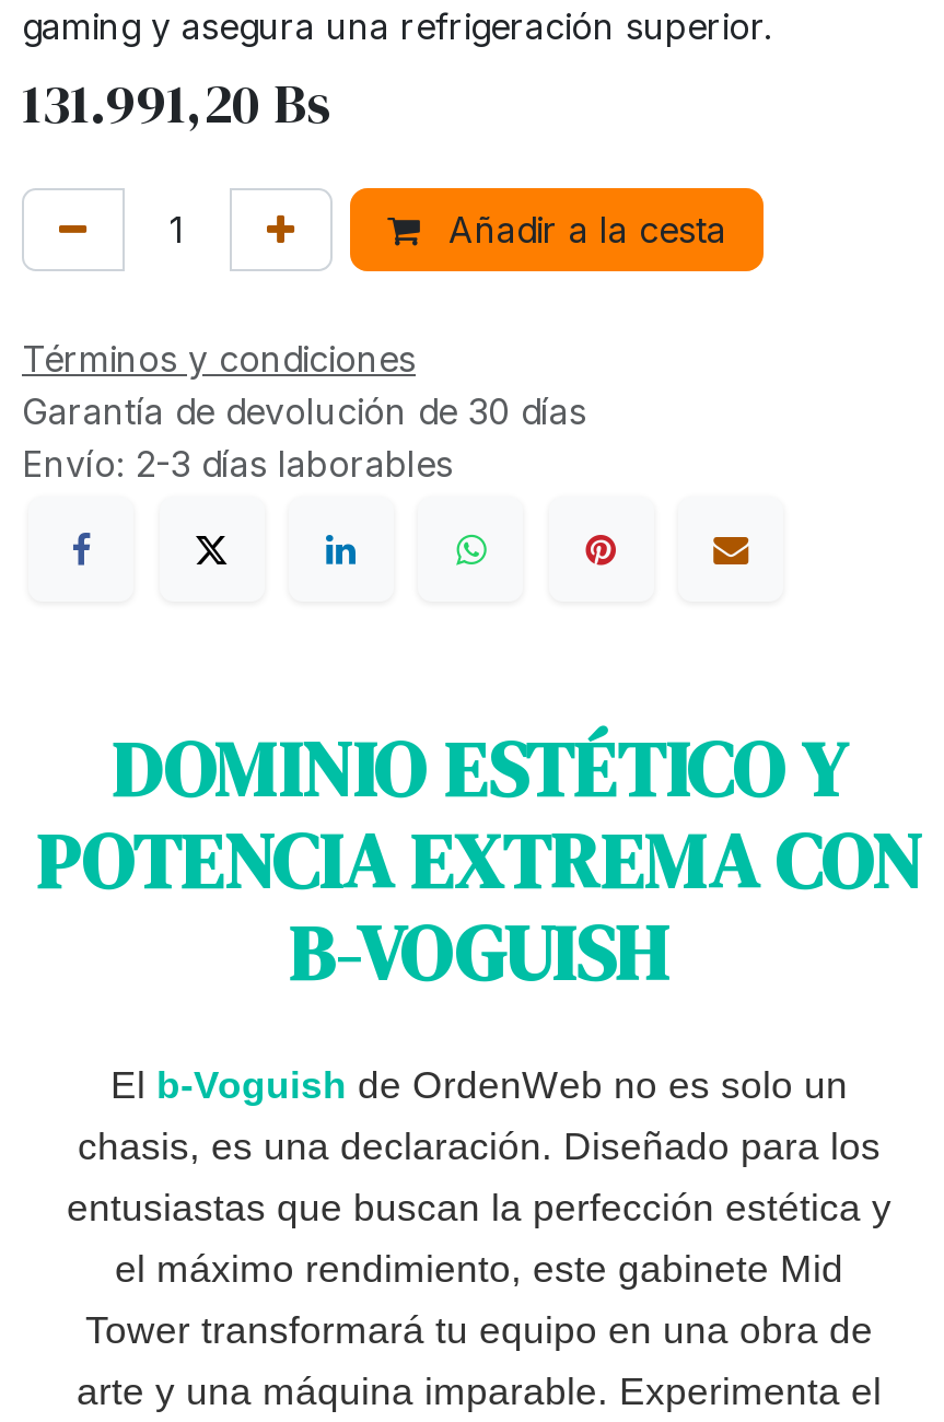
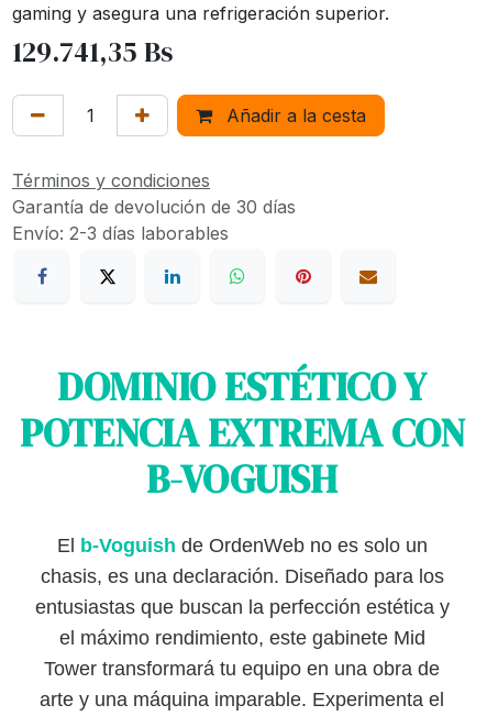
- 131.991,20 Bs
+ 129.741,35 Bs
